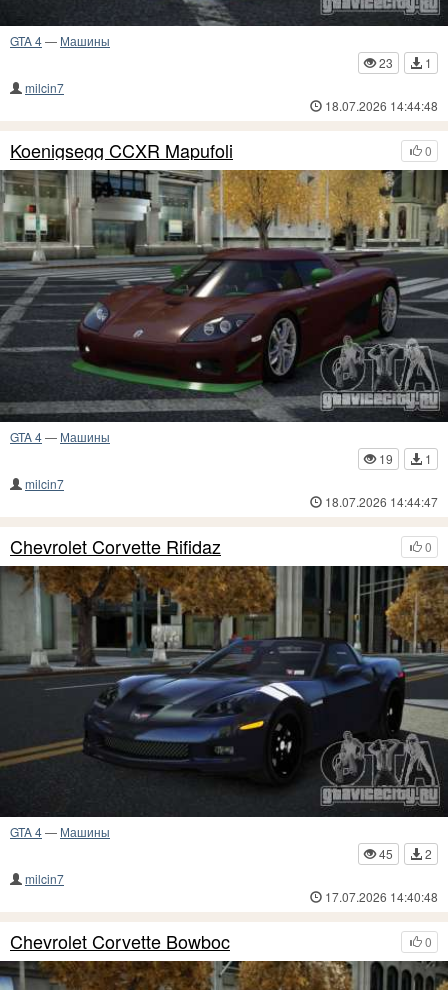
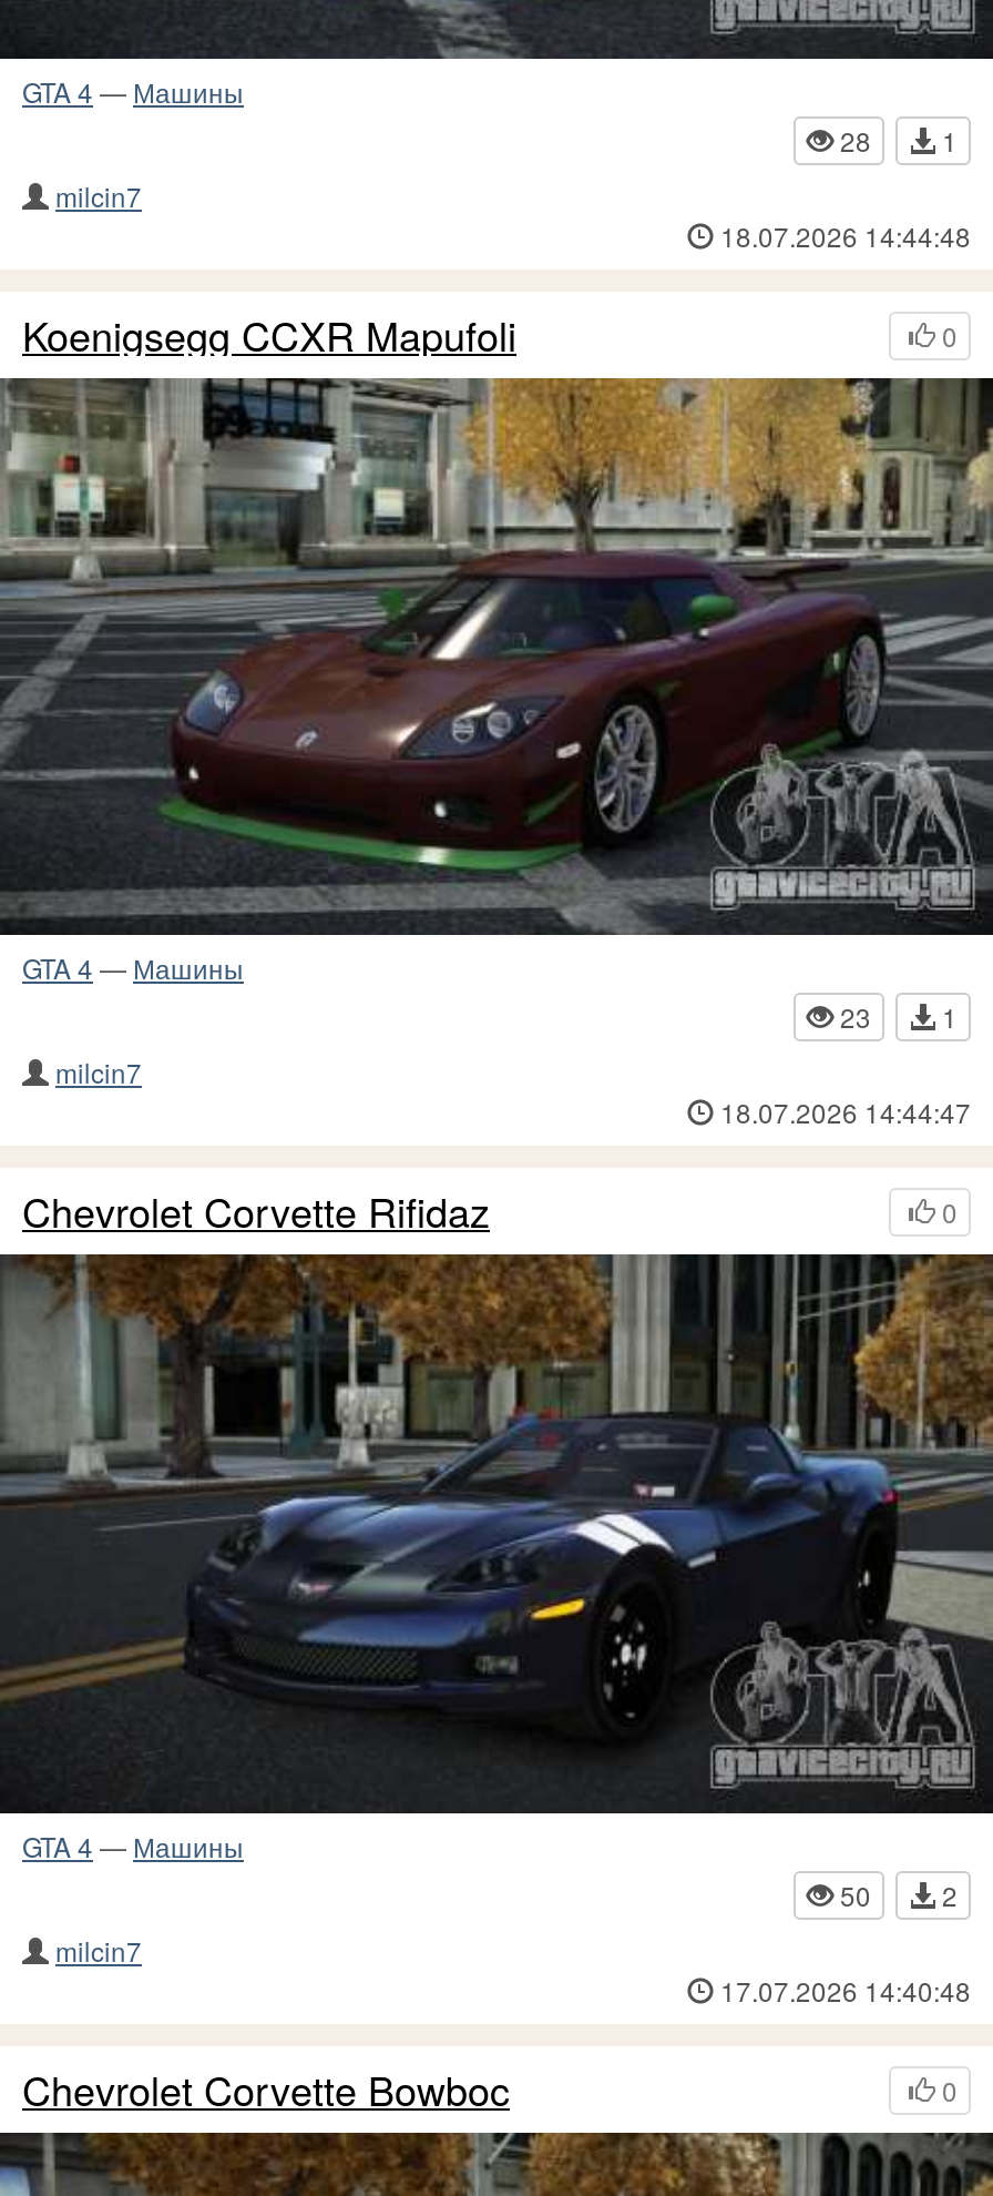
- 23 1
+ 28 1

- 19 1
+ 23 1

- 45 2
+ 50 2
